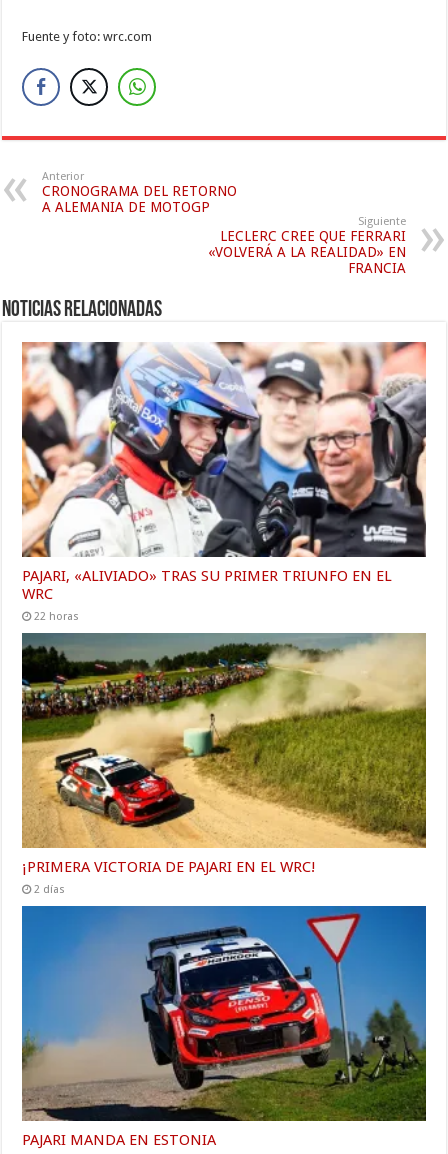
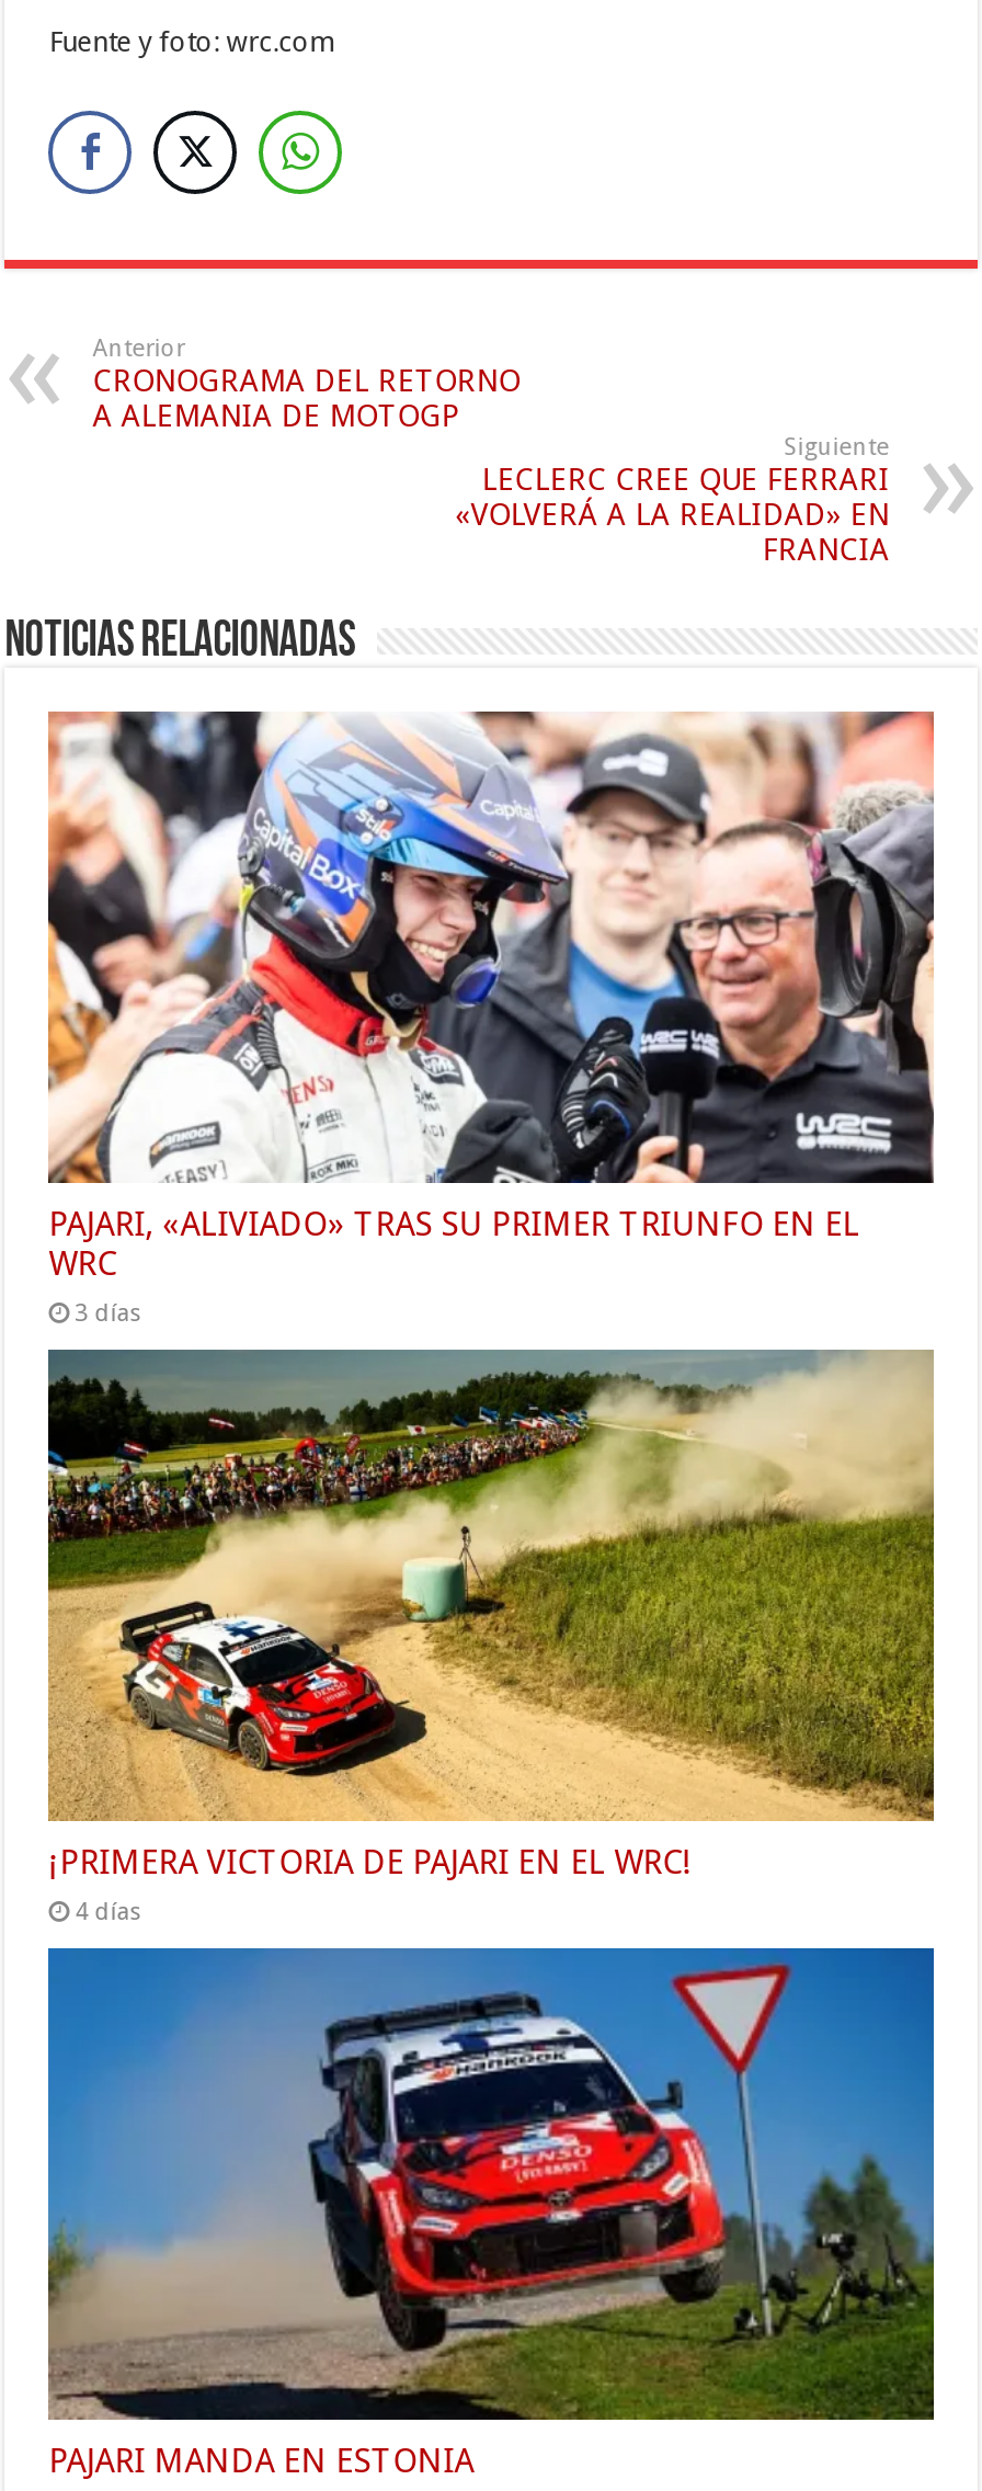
- 22 horas
+ 3 días

- 2 días
+ 4 días
